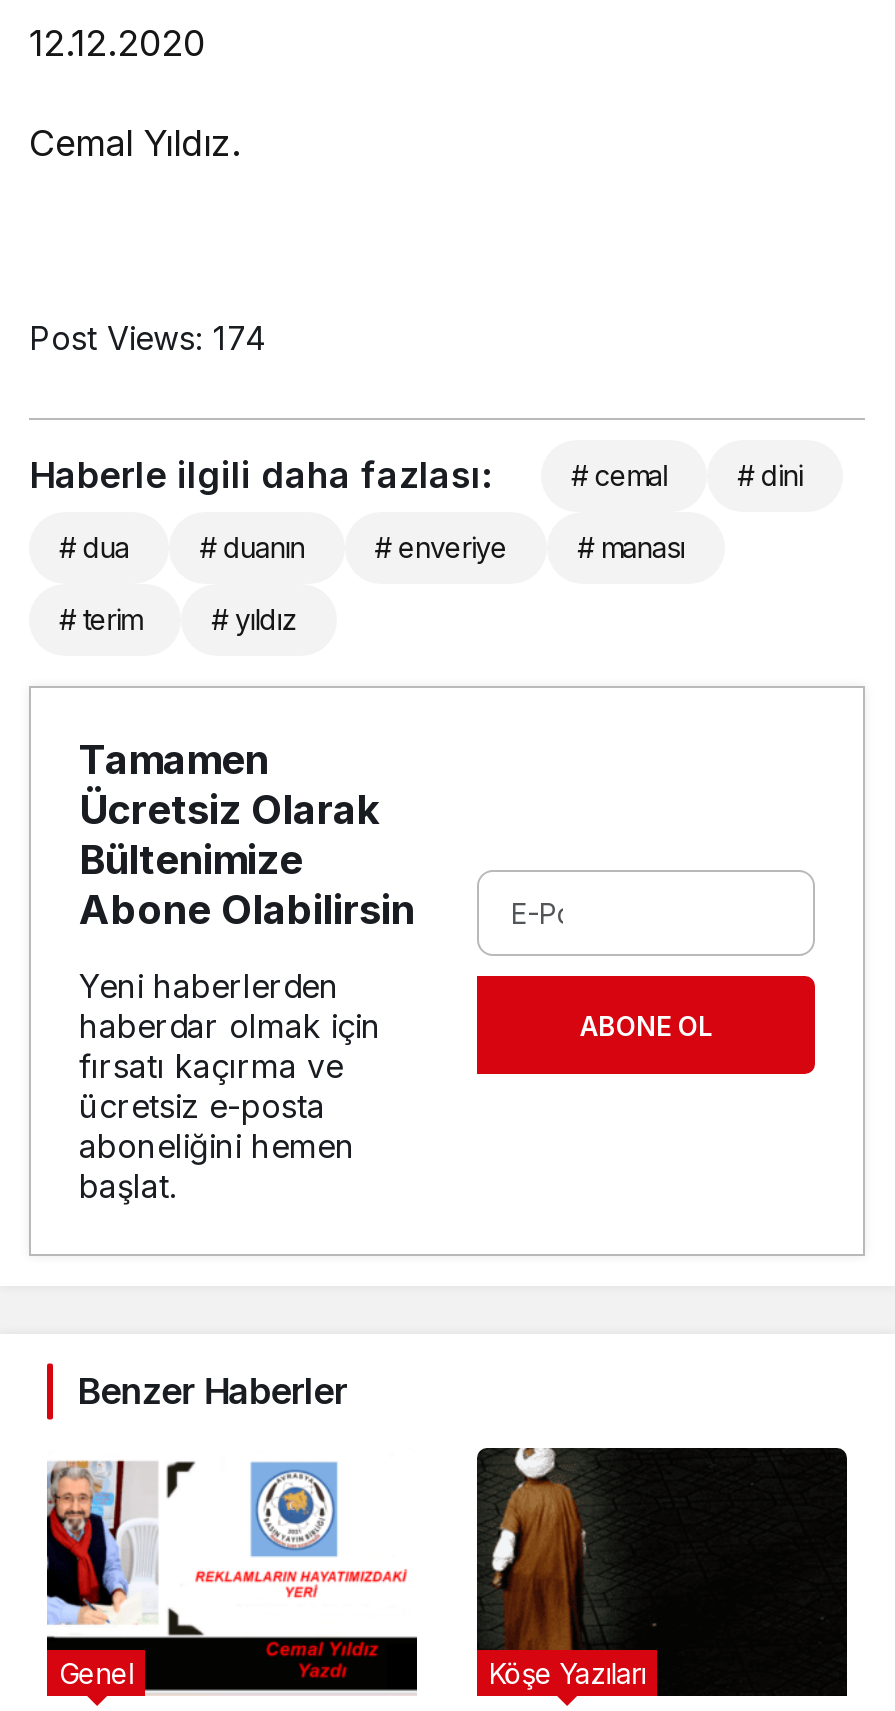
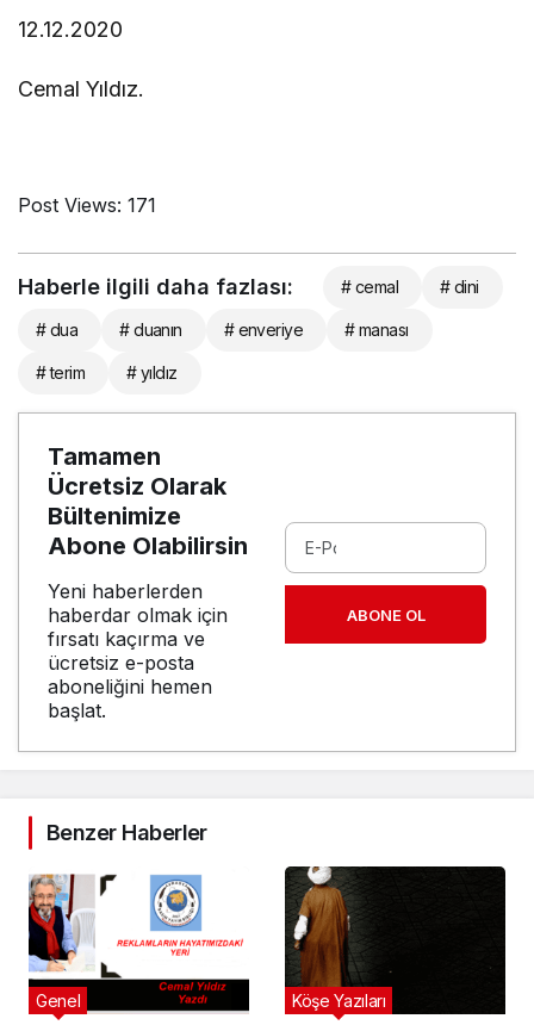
- Post Views: 174
+ Post Views: 171
